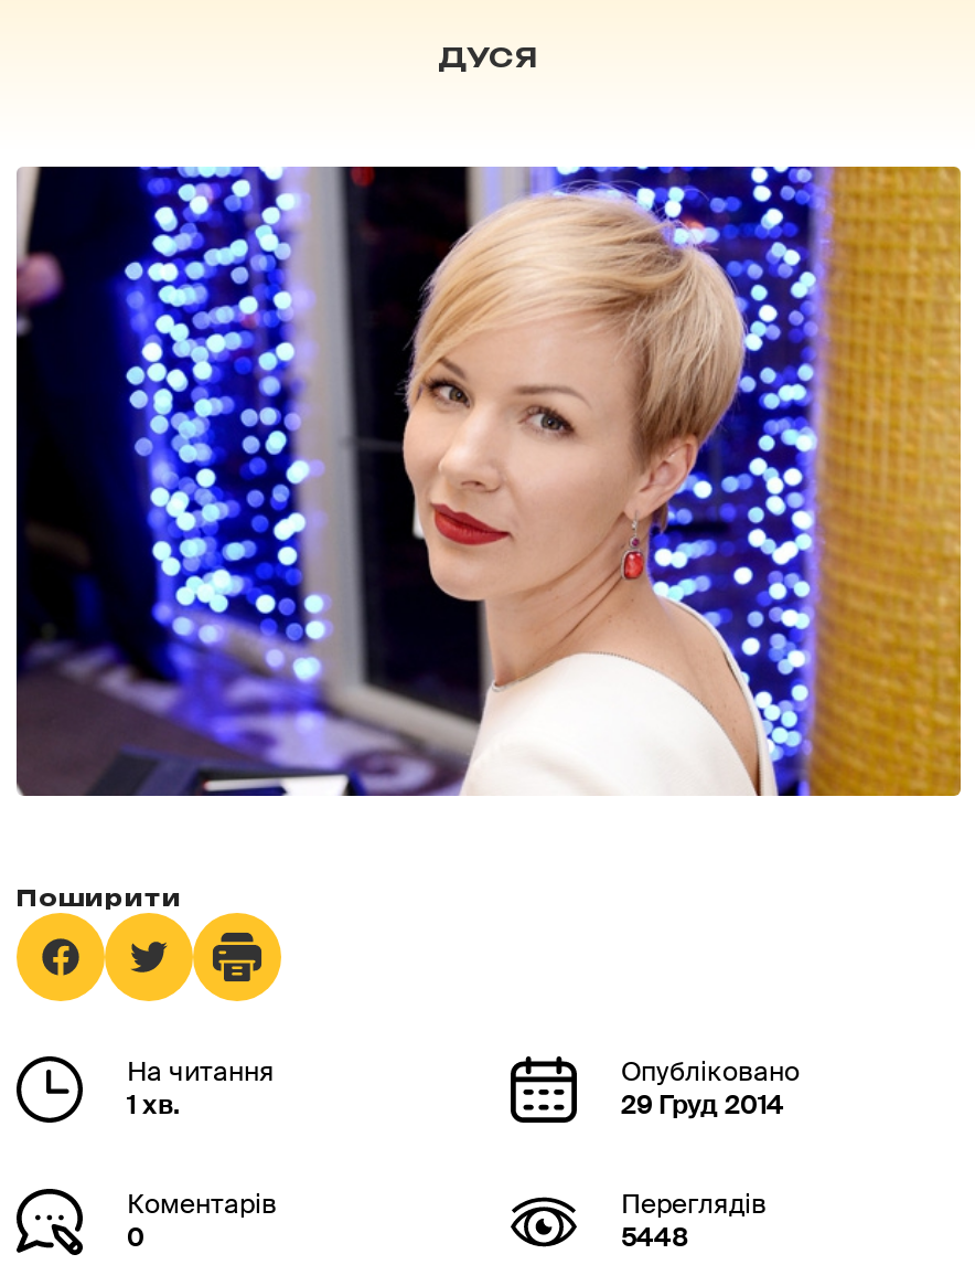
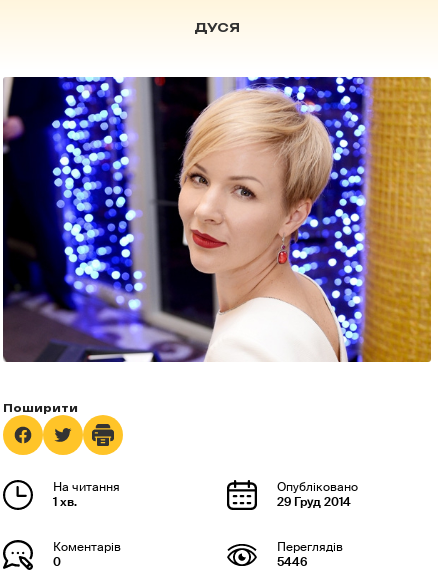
- 5448
+ 5446
